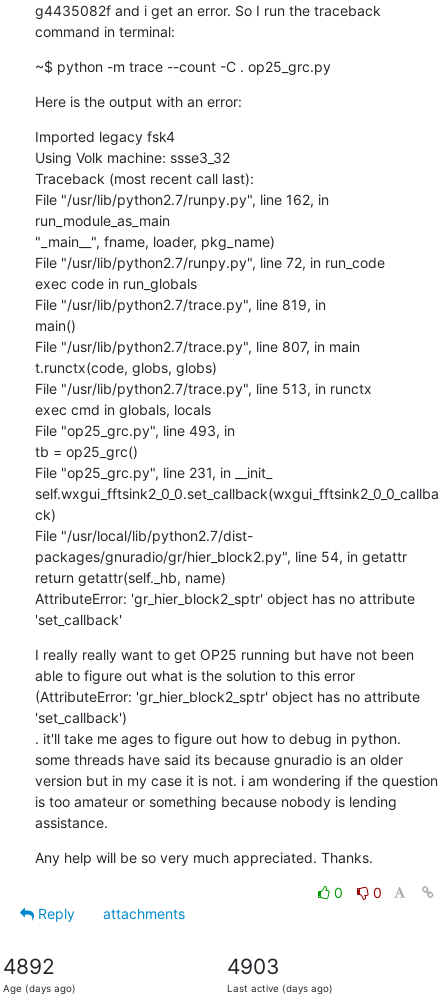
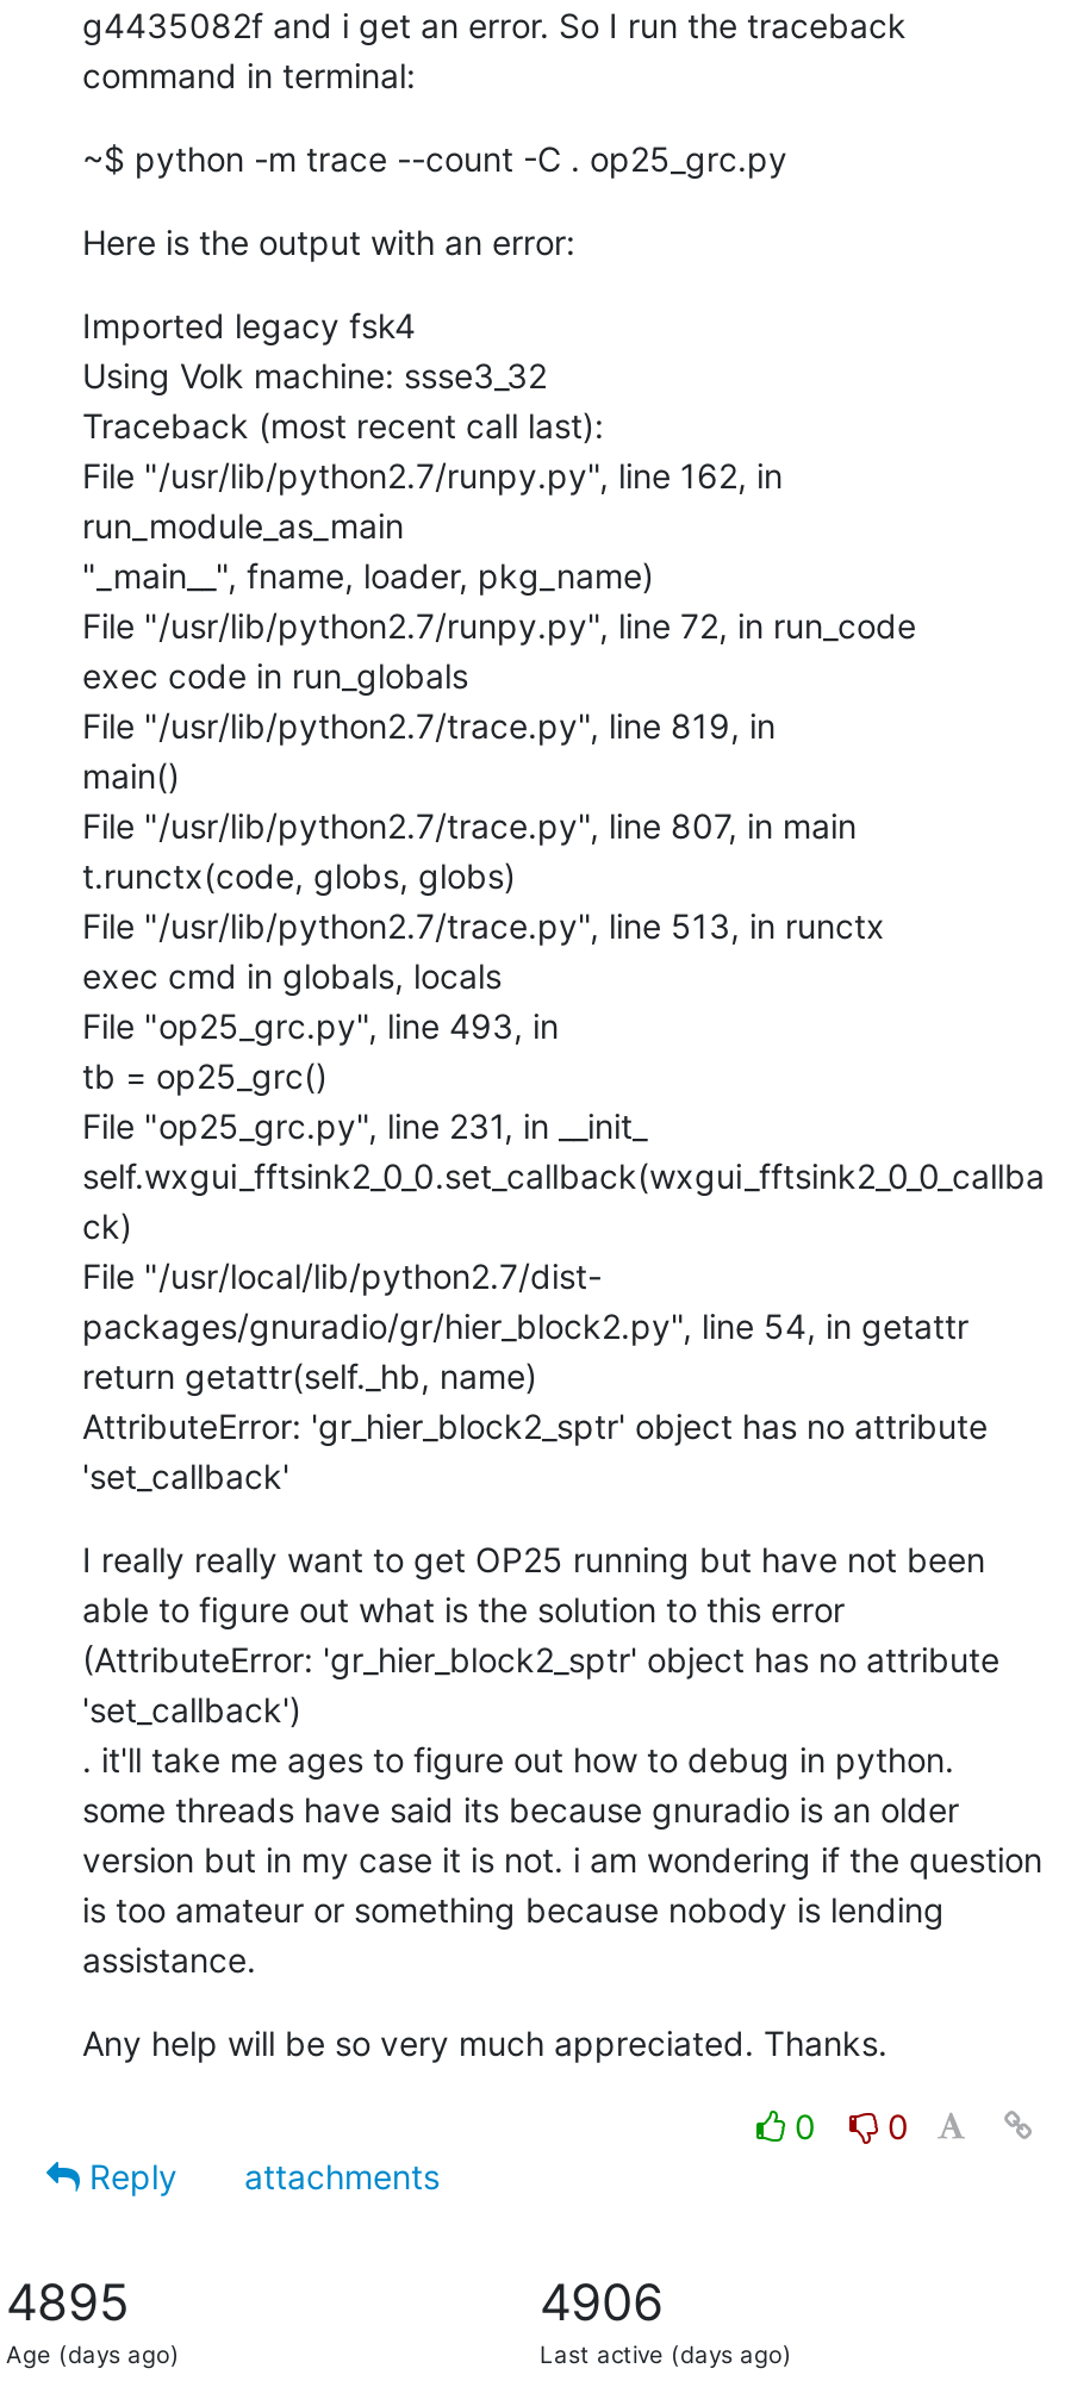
- 4892
+ 4895

- 4903
+ 4906
